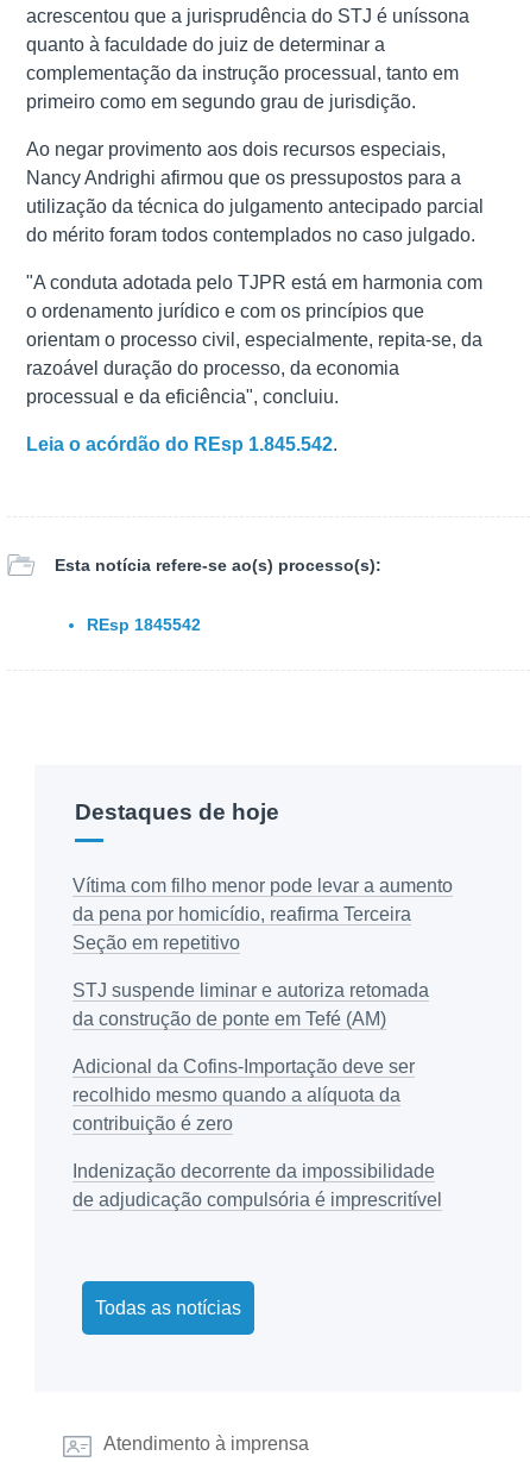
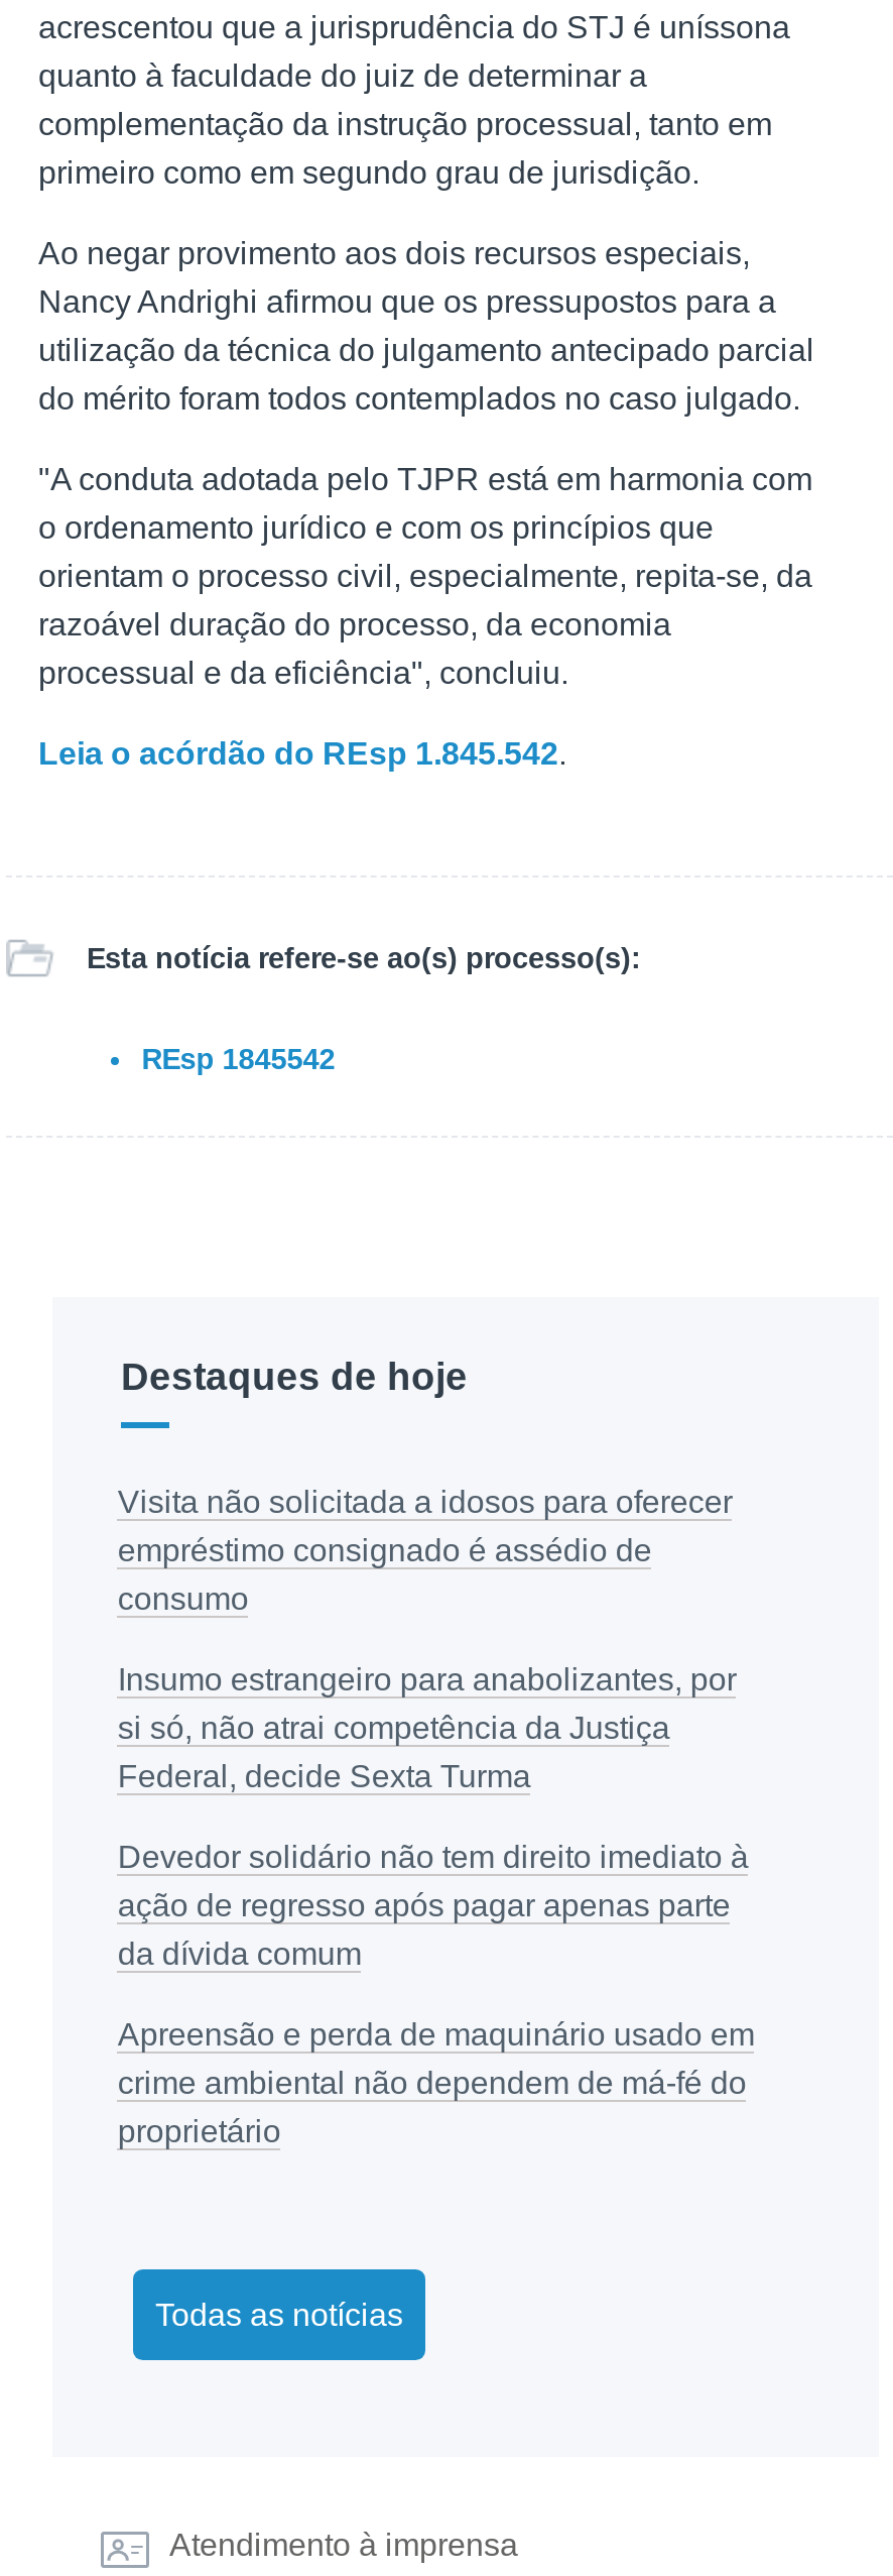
- Vítima com filho menor pode levar a aumento
- da pena por homicídio, reafirma Terceira
- Seção em repetitivo
+ Visita não solicitada a idosos para oferecer
+ empréstimo consignado é assédio de
+ consumo

- STJ suspende liminar e autoriza retomada
- da construção de ponte em Tefé (AM)
+ Insumo estrangeiro para anabolizantes, por
+ si só, não atrai competência da Justiça
+ Federal, decide Sexta Turma

- Adicional da Cofins-Importação deve ser
- recolhido mesmo quando a alíquota da
- contribuição é zero
+ Devedor solidário não tem direito imediato à
+ ação de regresso após pagar apenas parte
+ da dívida comum

- Indenização decorrente da impossibilidade
- de adjudicação compulsória é imprescritível
+ Apreensão e perda de maquinário usado em
+ crime ambiental não dependem de má-fé do
+ proprietário
